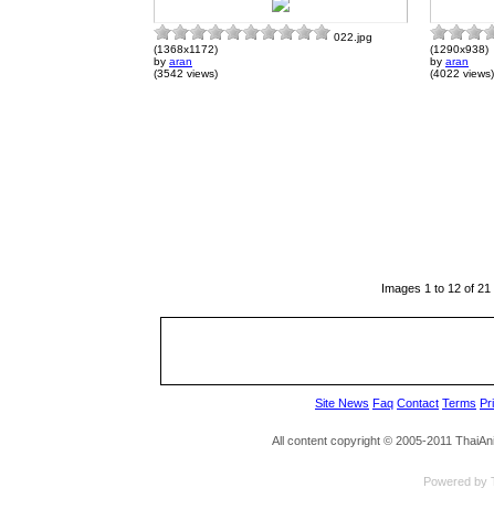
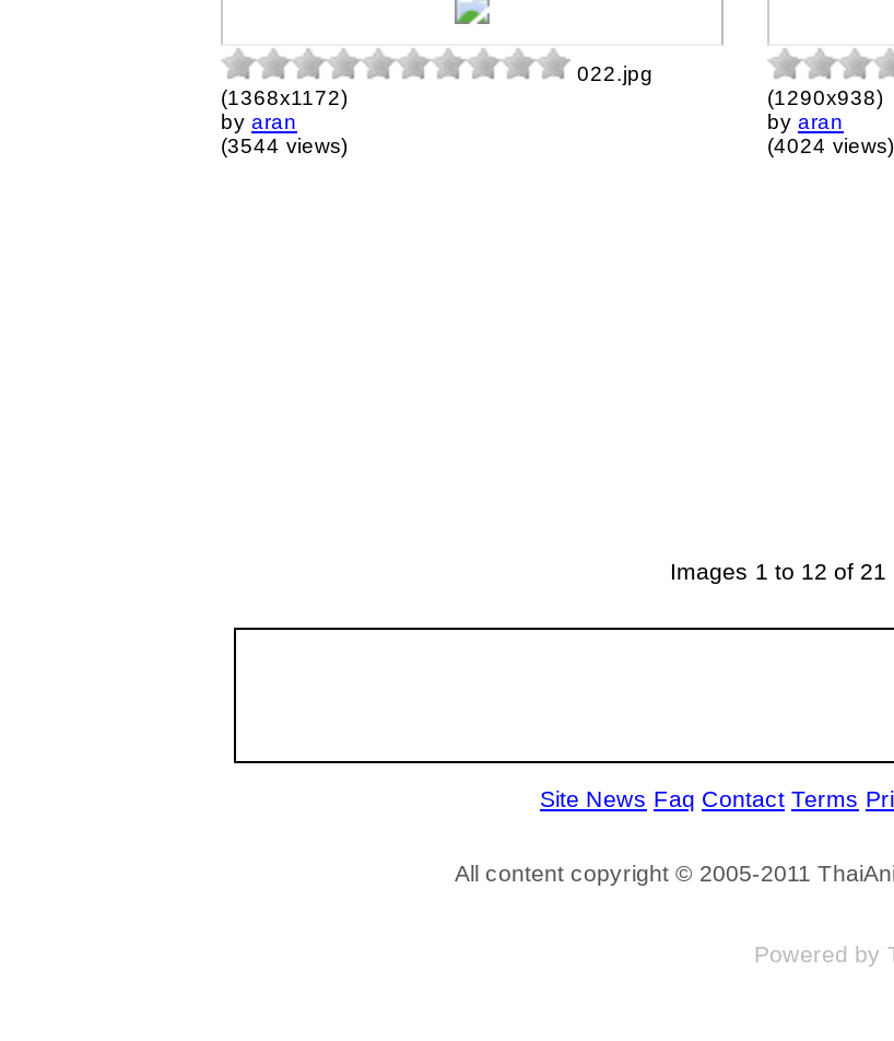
- (3542 views)
+ (3544 views)

- (4022 views)
+ (4024 views)
